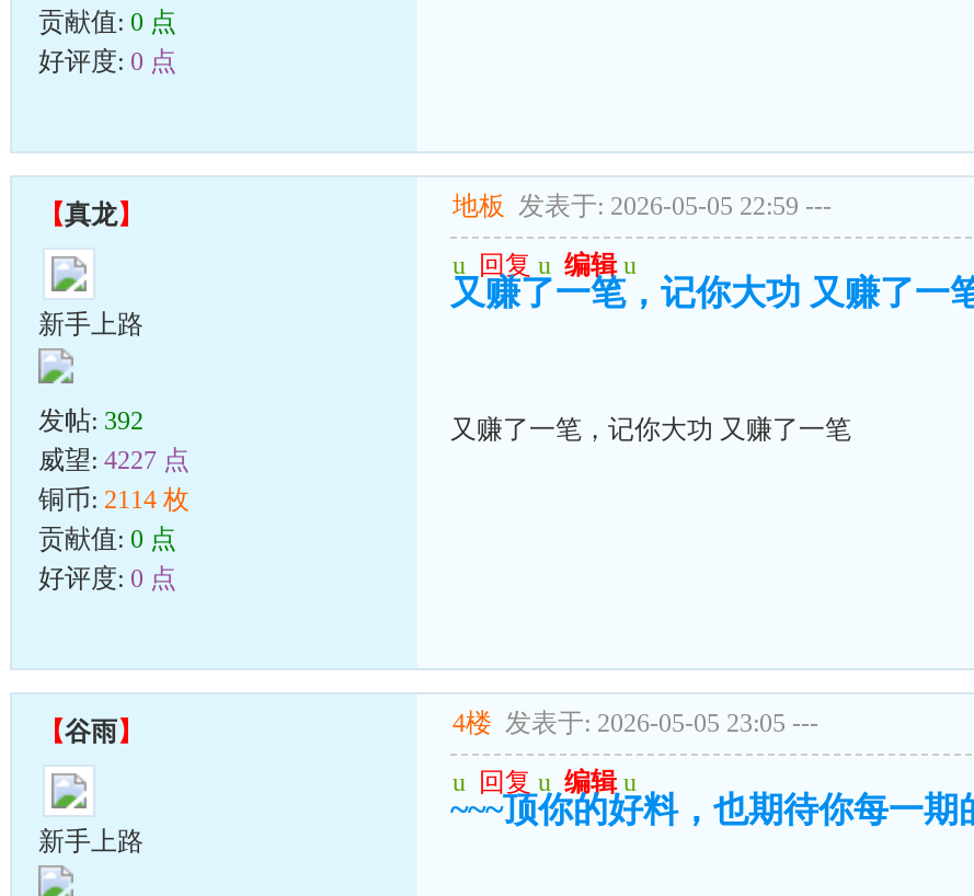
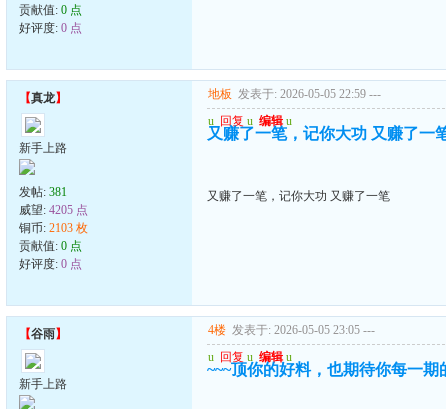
- 发帖: 392
+ 发帖: 381

- 威望: 4227 点
+ 威望: 4205 点

- 铜币: 2114 枚
+ 铜币: 2103 枚
